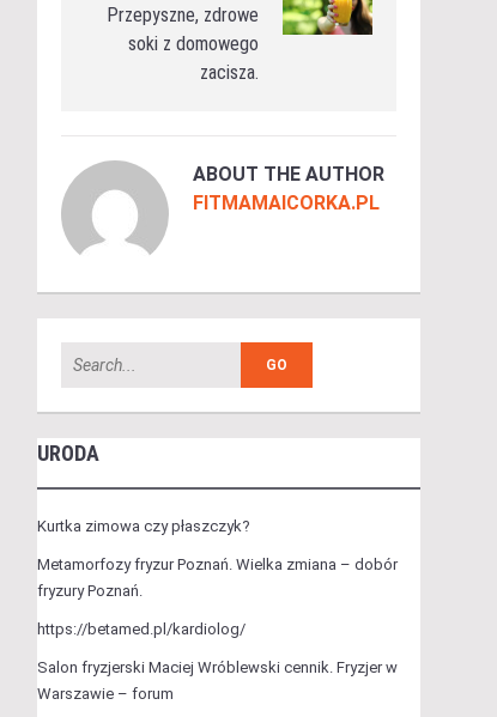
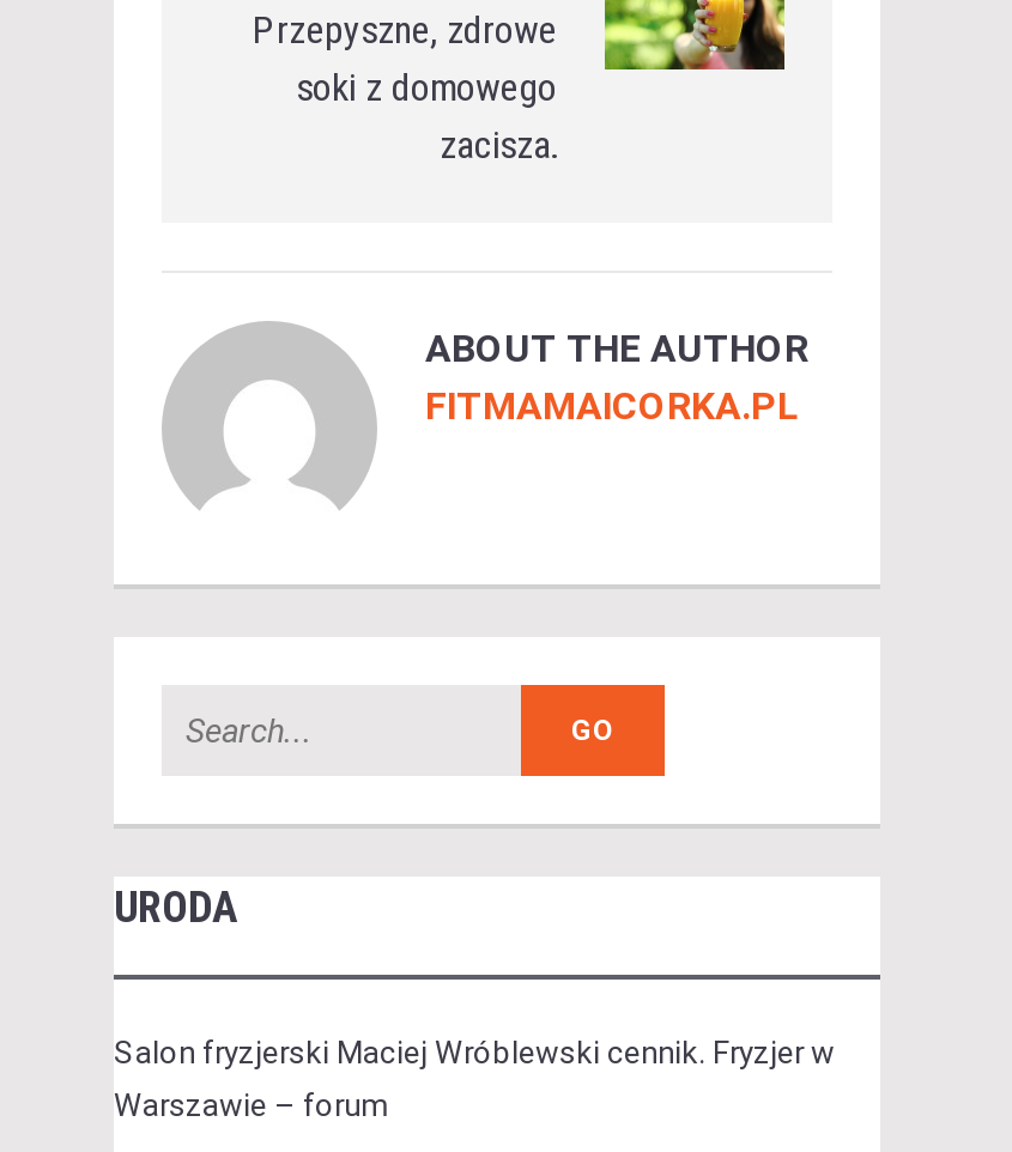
- Kurtka zimowa czy płaszczyk?
- Metamorfozy fryzur Poznań. Wielka zmiana – dobór
- fryzury Poznań.
- https://betamed.pl/kardiolog/
